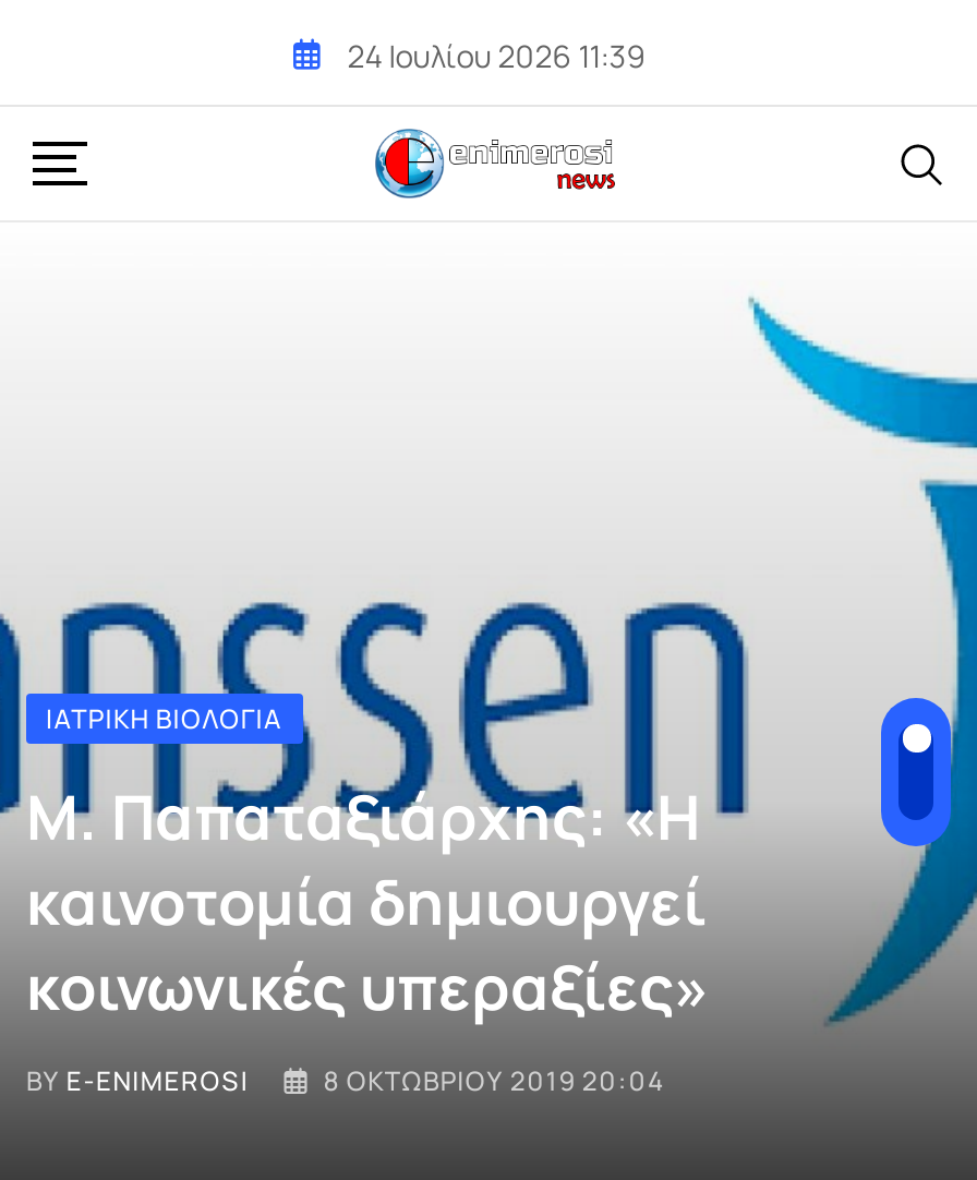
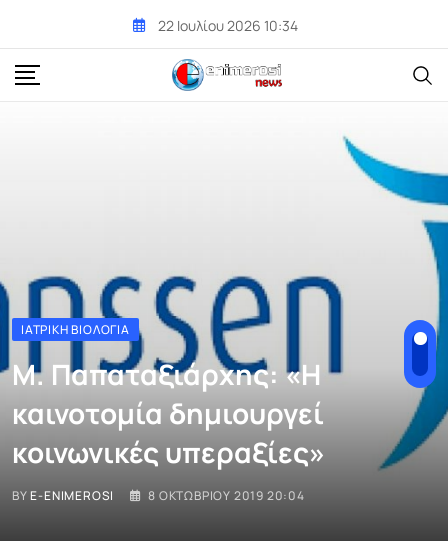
- 24 Ιουλίου 2026 11:39
+ 22 Ιουλίου 2026 10:34
